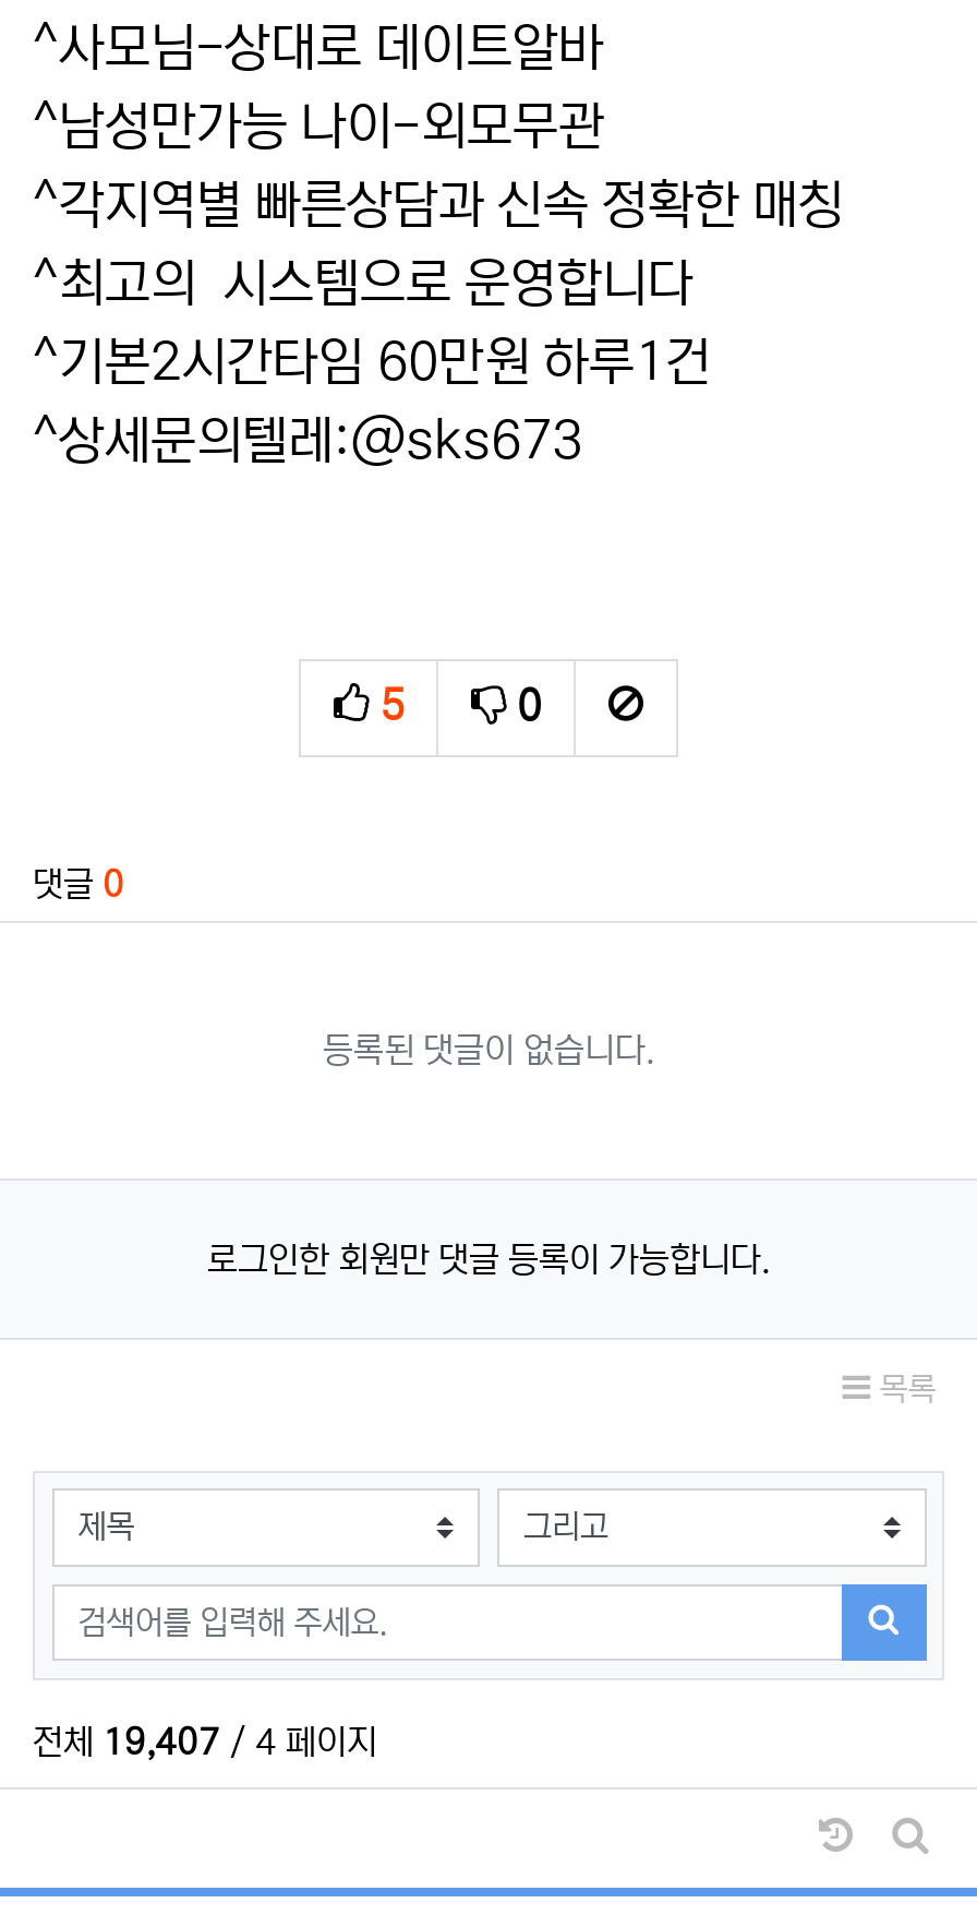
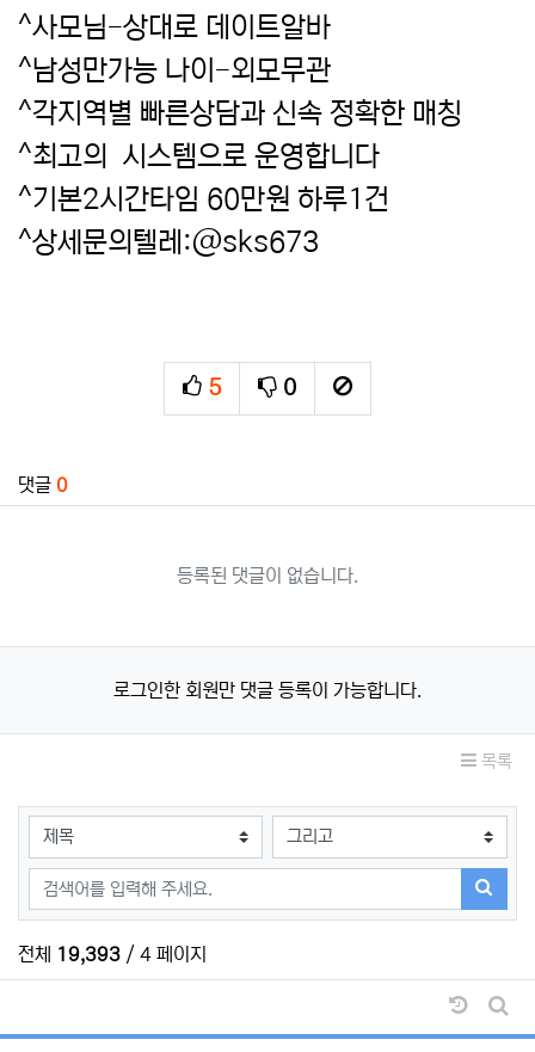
- 전체 19,407 / 4 페이지
+ 전체 19,393 / 4 페이지
